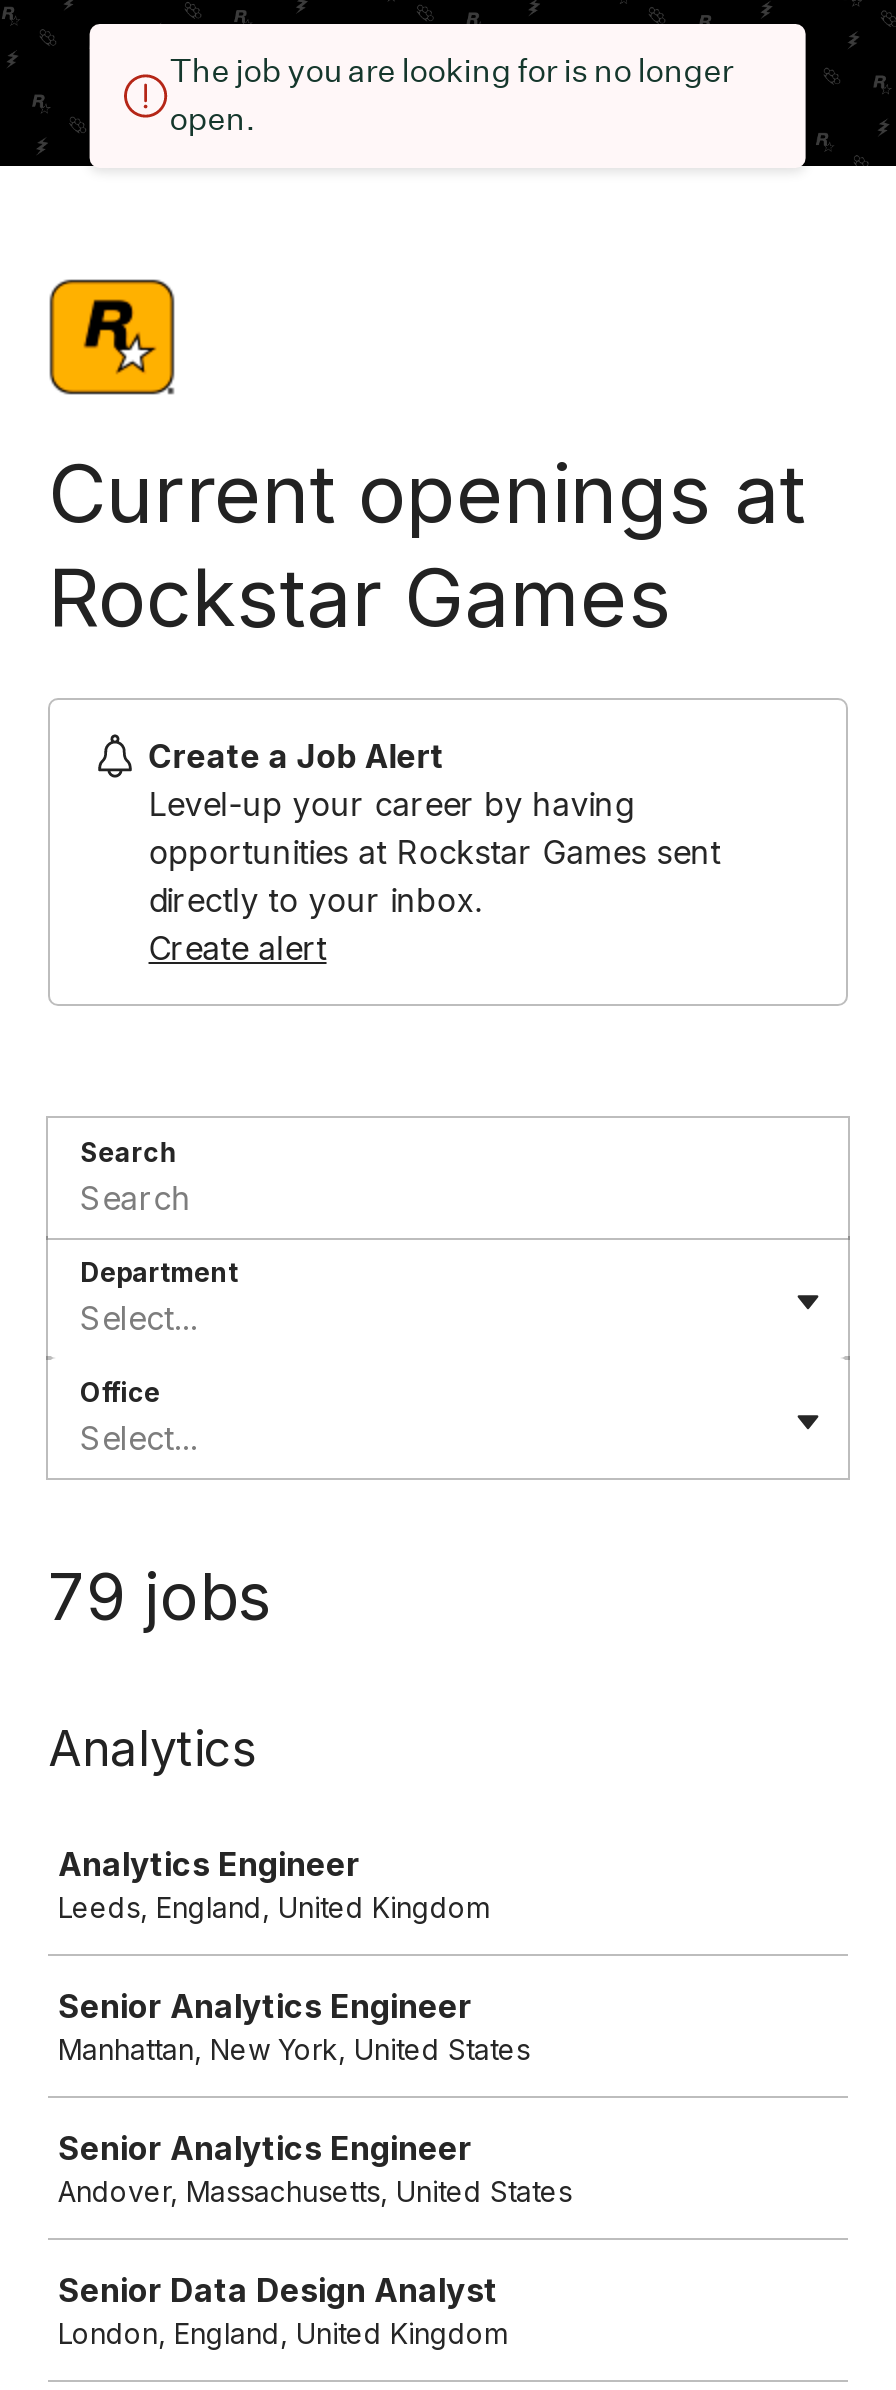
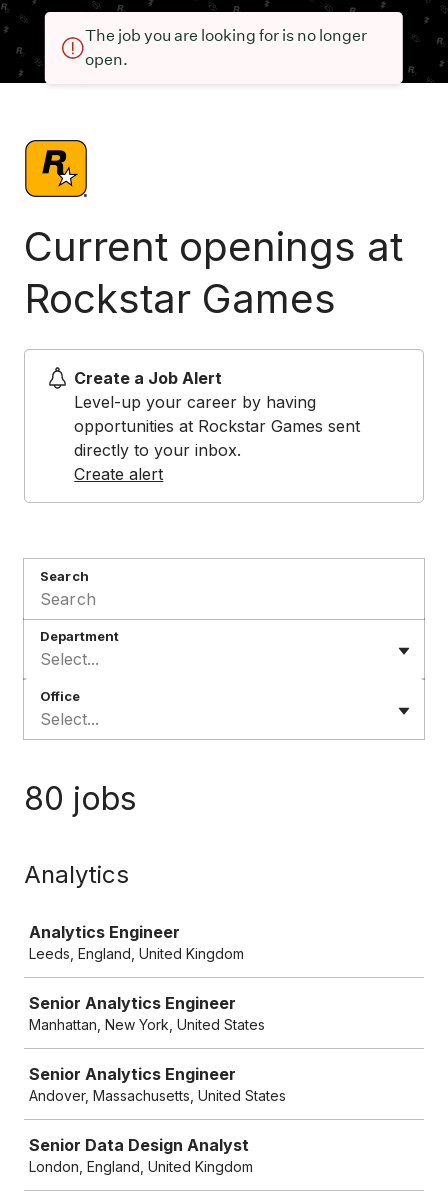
- 79 jobs
+ 80 jobs
